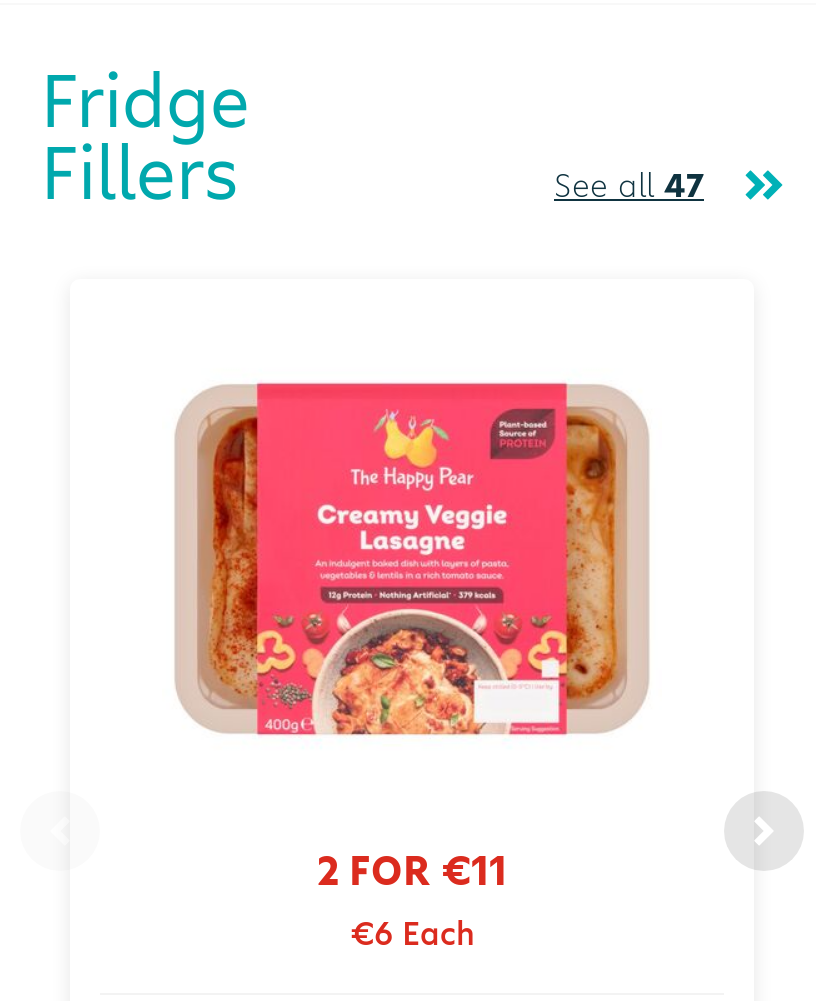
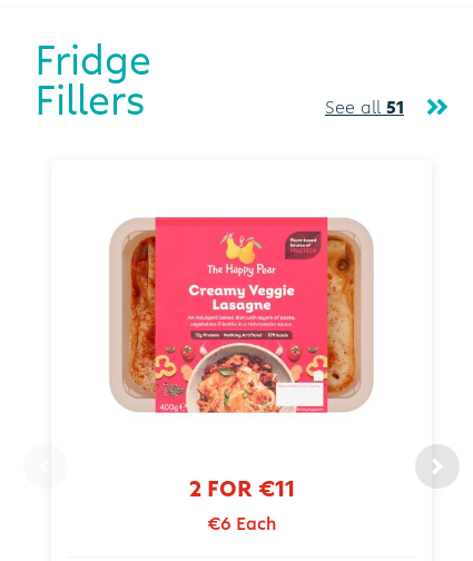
- See all 47
+ See all 51
